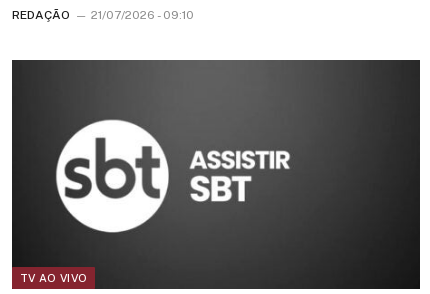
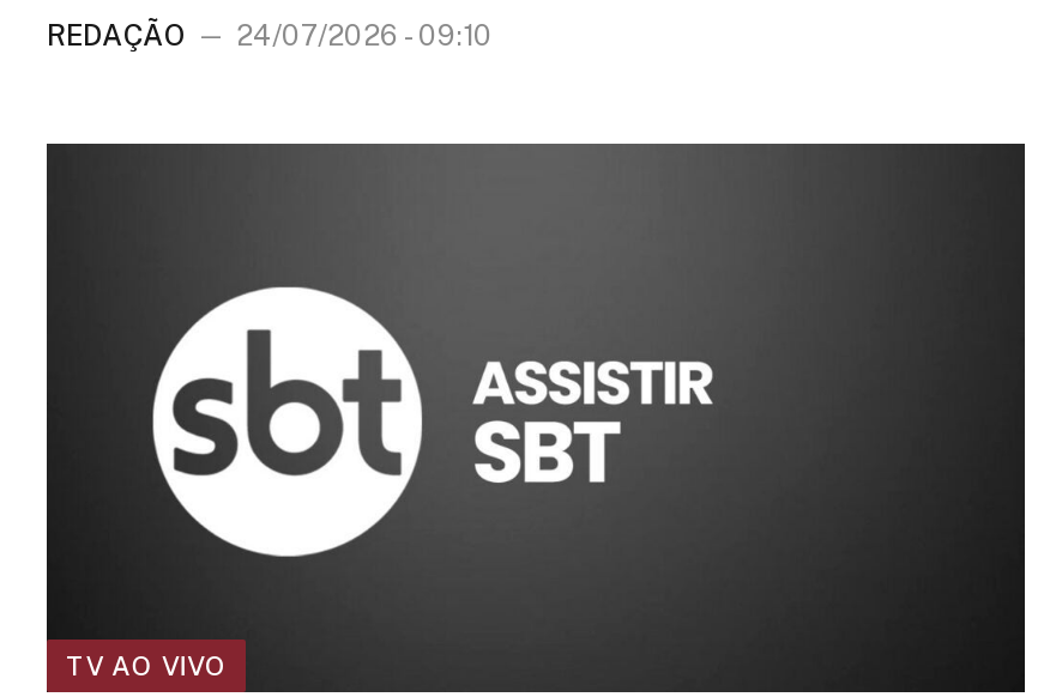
- REDAÇÃO 21/07/2026 - 09:10
+ REDAÇÃO 24/07/2026 - 09:10
